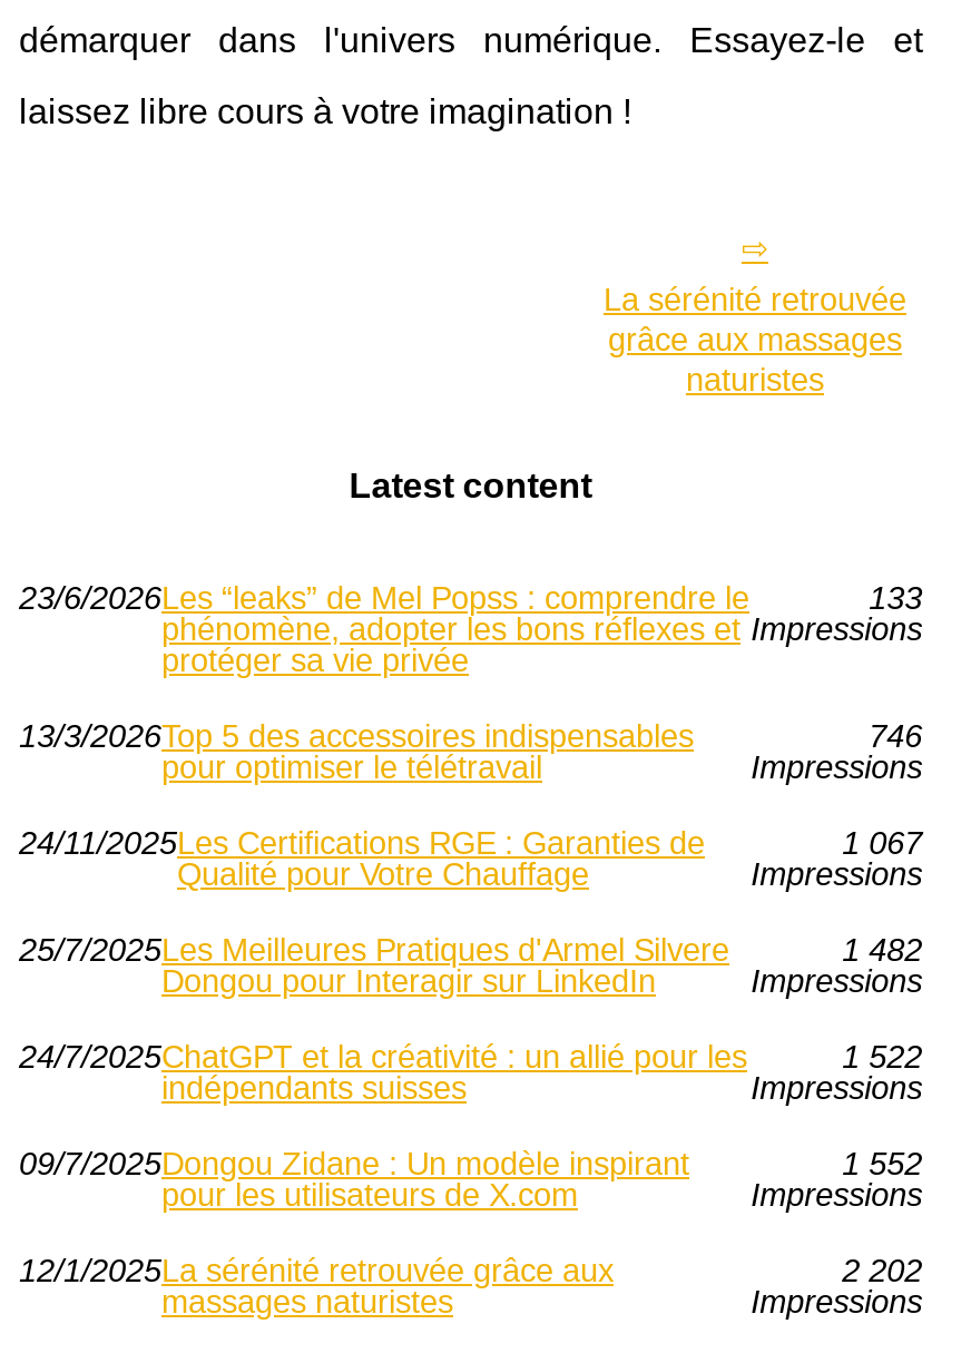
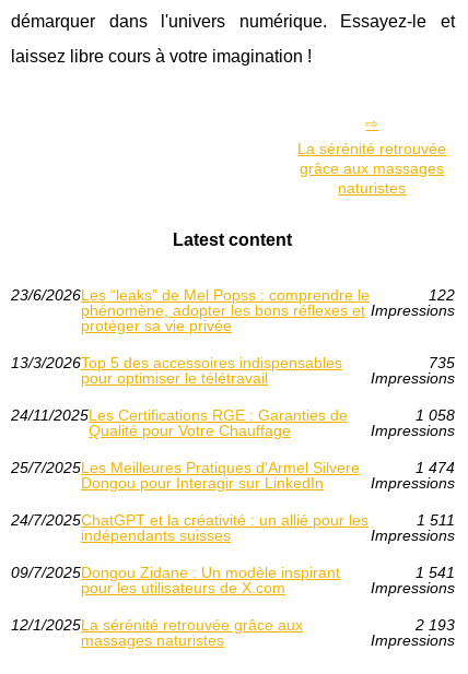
- 133
+ 122

- 746
+ 735

- 1 067
+ 1 058

- 1 482
+ 1 474

- 1 522
+ 1 511

- 1 552
+ 1 541

- 2 202
+ 2 193
